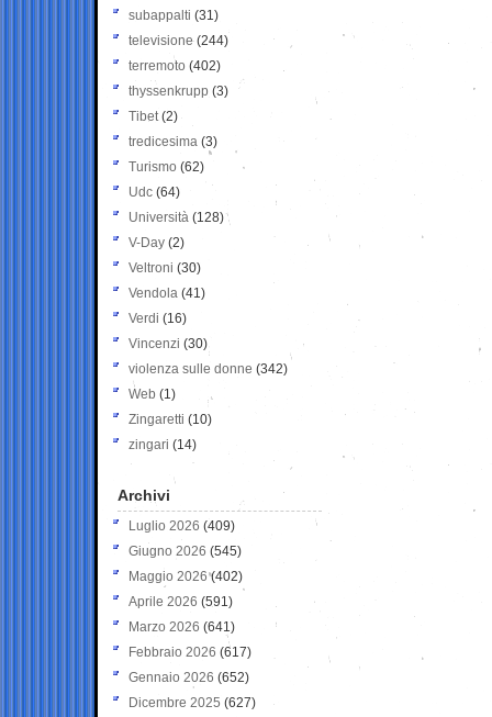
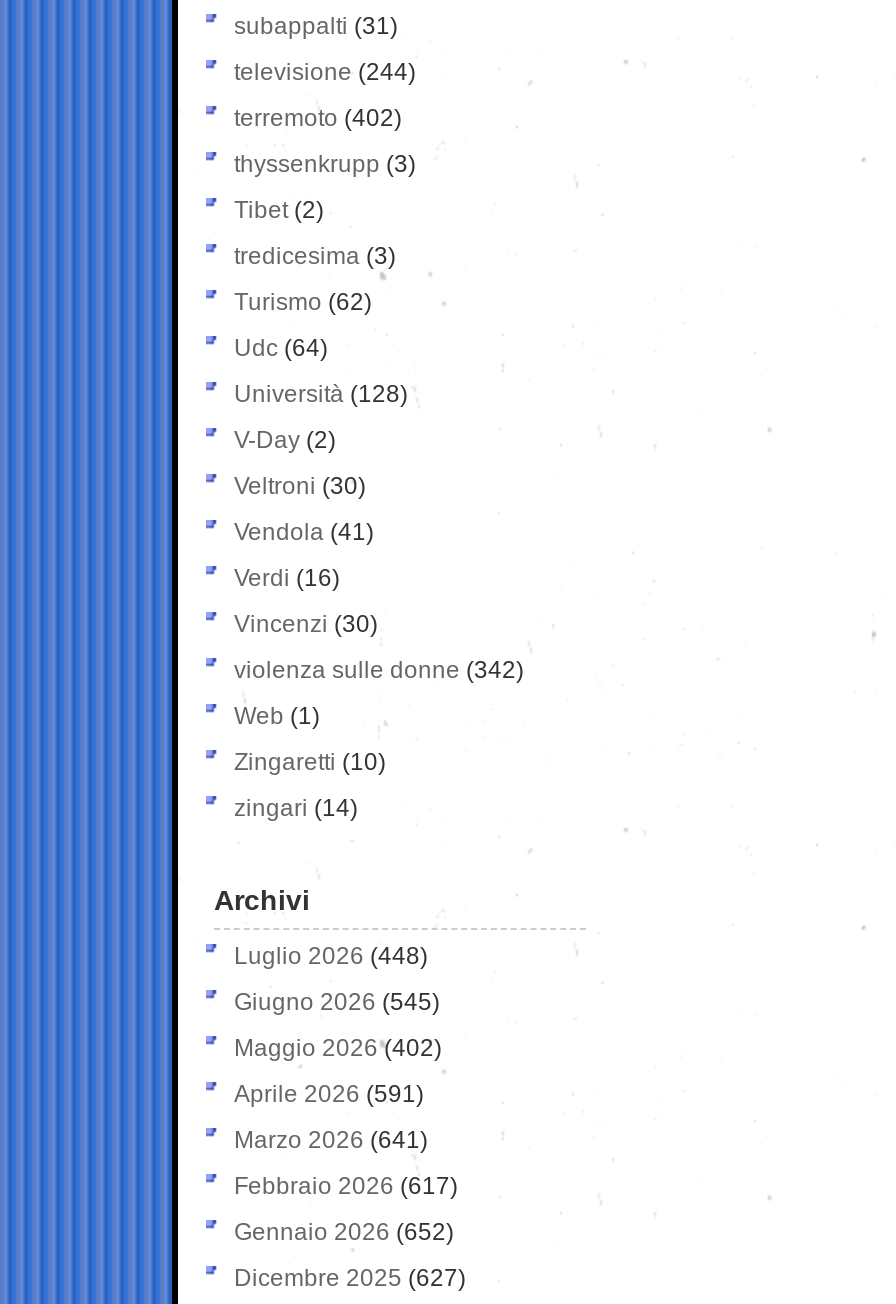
- Luglio 2026 (409)
+ Luglio 2026 (448)
